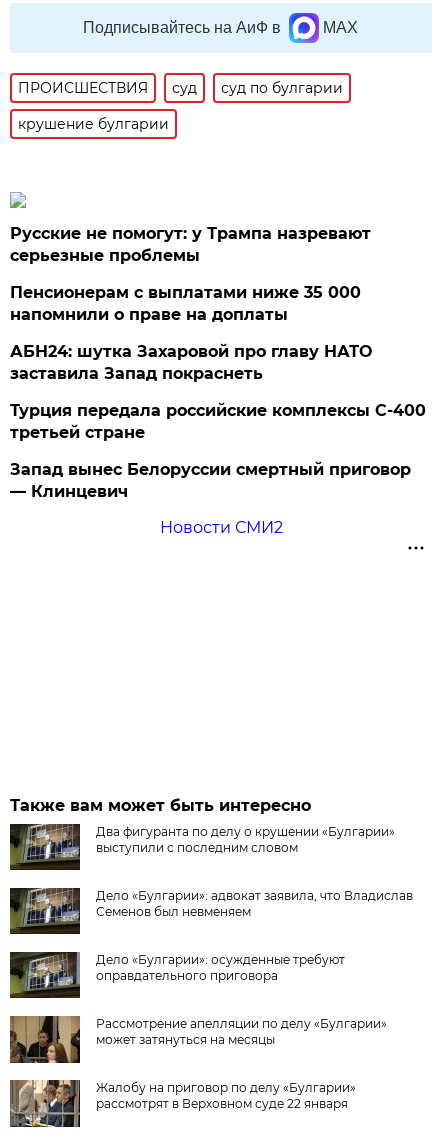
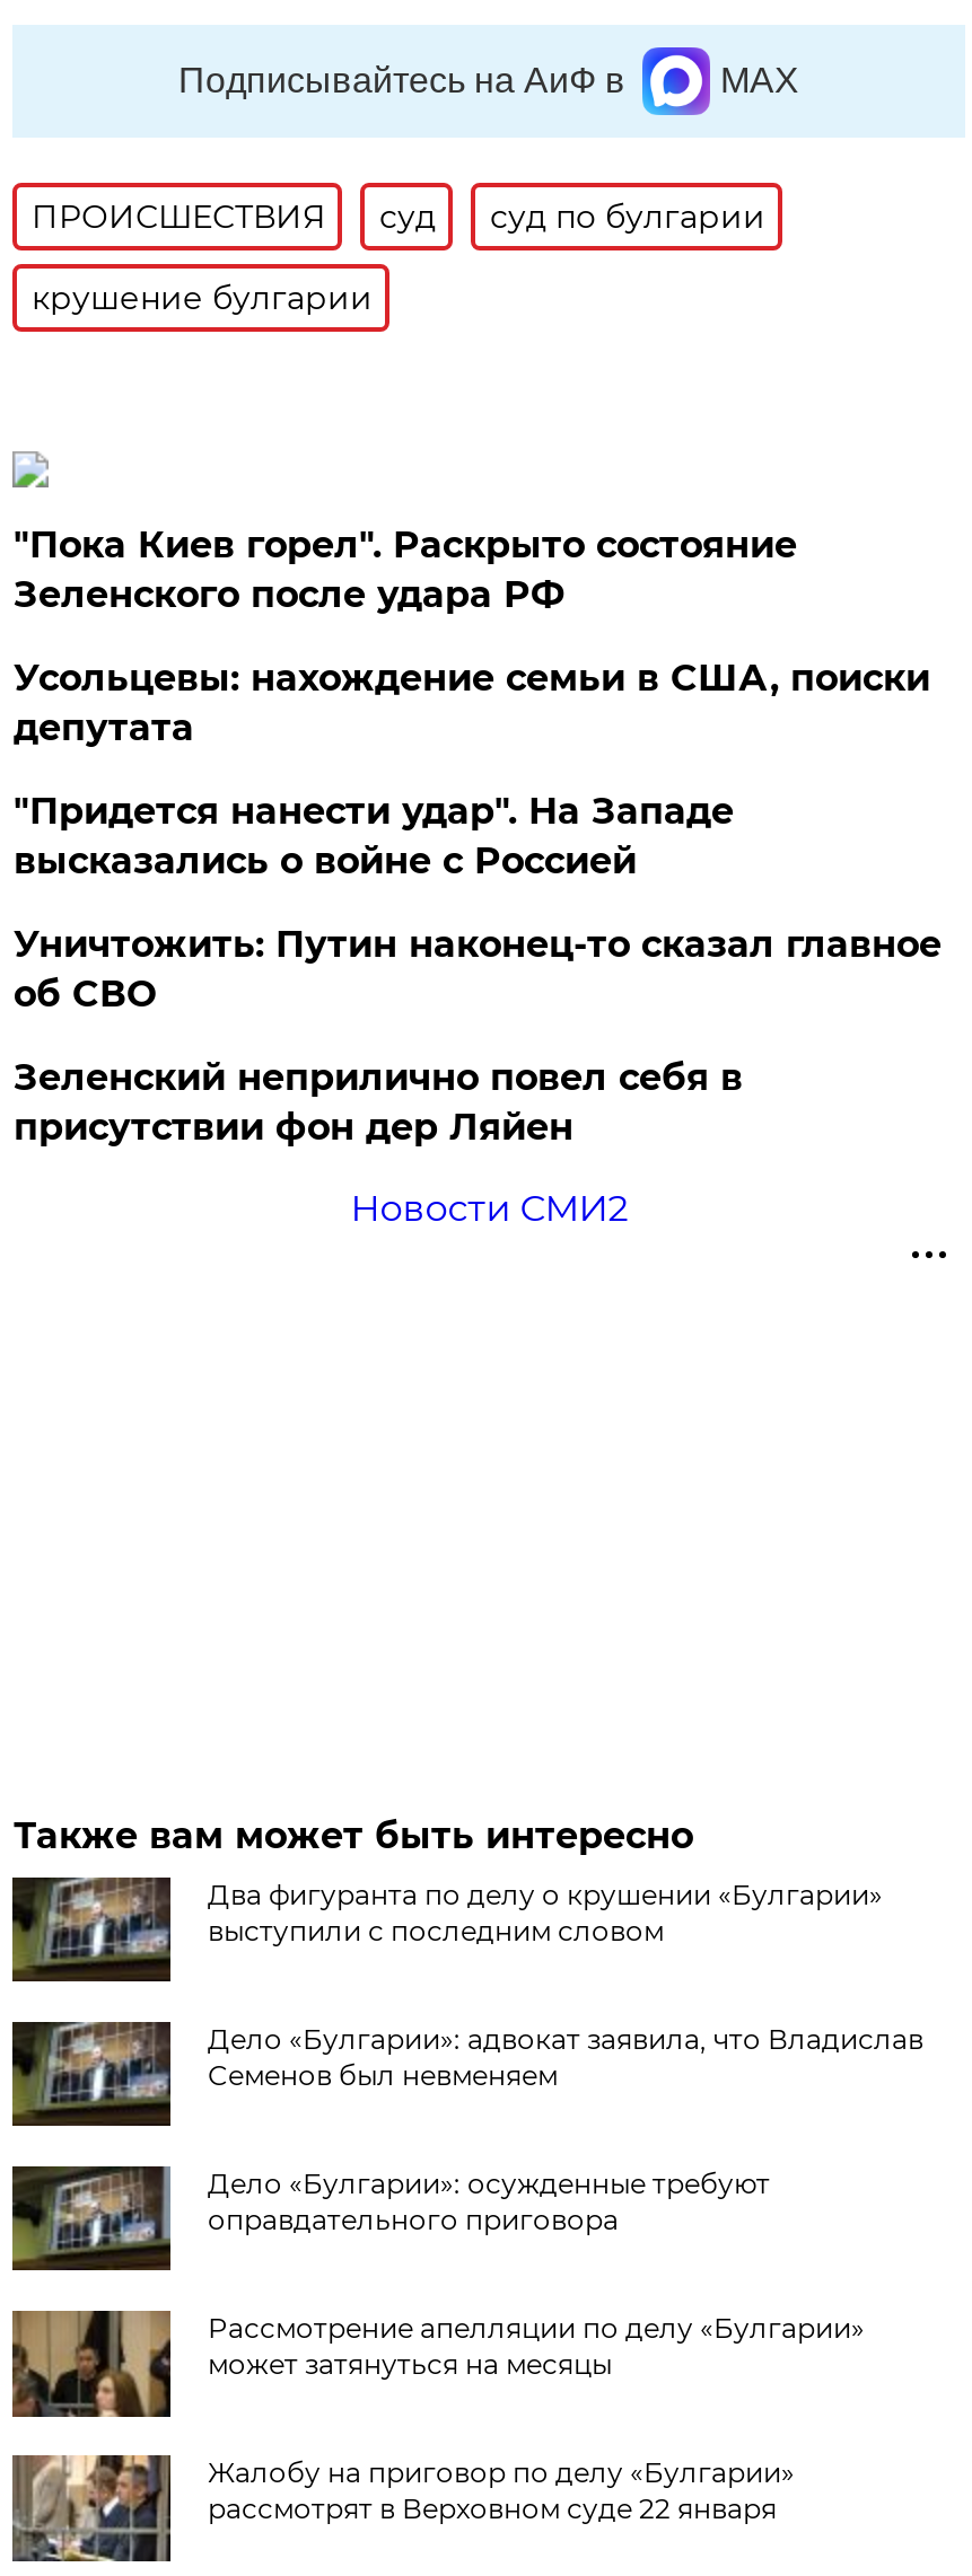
- Русские не помогут: у Трампа назревают
- серьезные проблемы
+ "Пока Киев горел". Раскрыто состояние
+ Зеленского после удара РФ

- Пенсионерам с выплатами ниже 35 000
- напомнили о праве на доплаты
+ Усольцевы: нахождение семьи в США, поиски
+ депутата

- АБН24: шутка Захаровой про главу НАТО
- заставила Запад покраснеть
+ "Придется нанести удар". На Западе
+ высказались о войне с Россией

- Турция передала российские комплексы С-400
- третьей стране
+ Уничтожить: Путин наконец-то сказал главное
+ об СВО

- Запад вынес Белоруссии смертный приговор
- — Клинцевич
+ Зеленский неприлично повел cебя в
+ присутствии фон дер Ляйен
